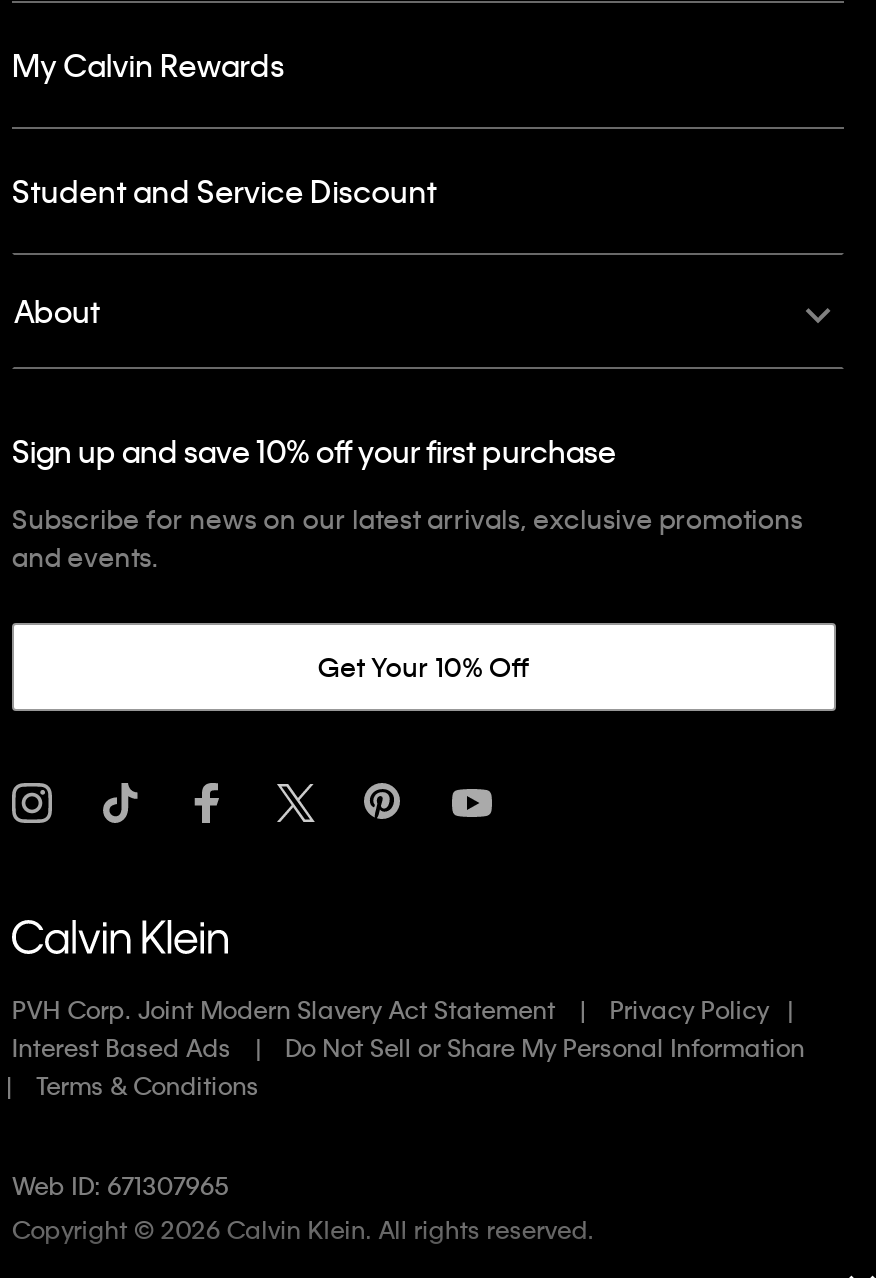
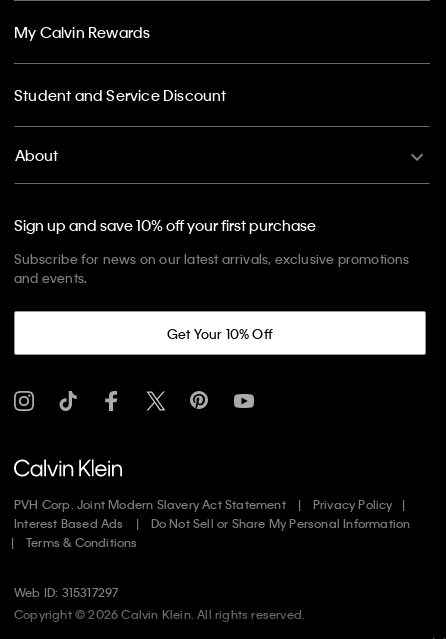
- Web ID: 671307965
+ Web ID: 315317297
